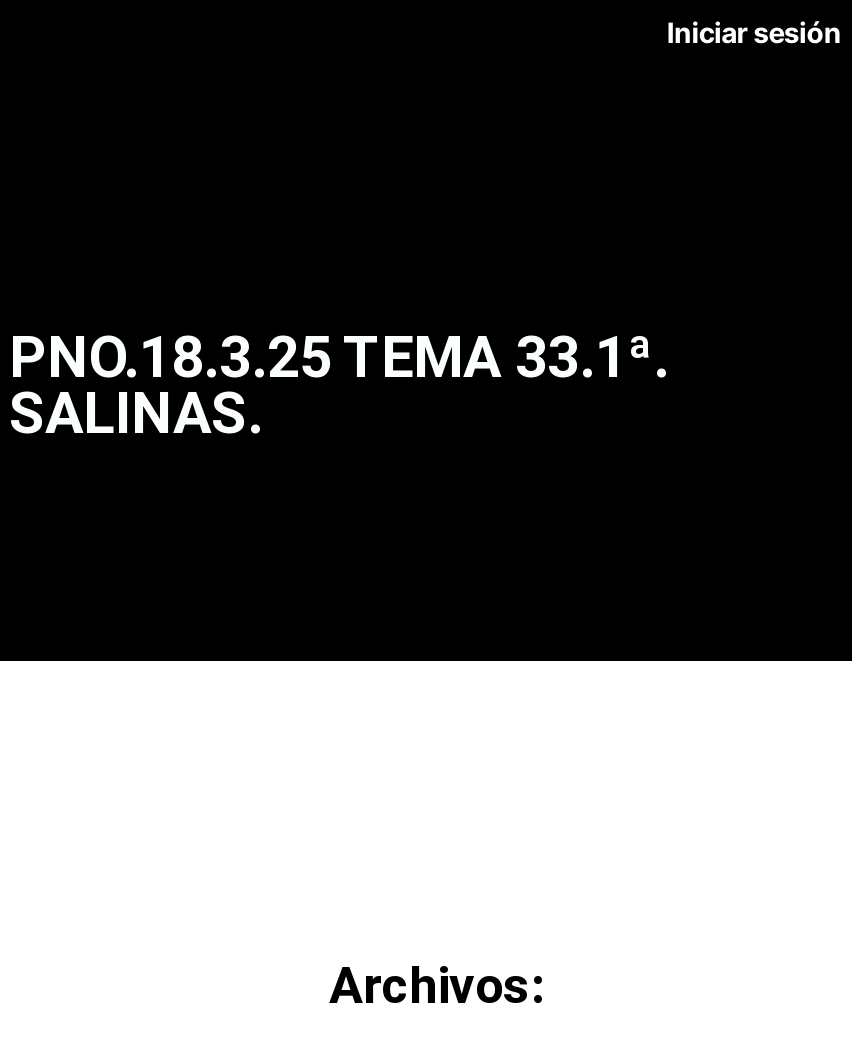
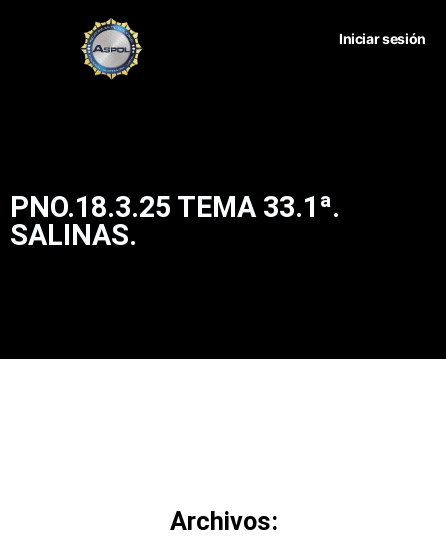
+ [image]
